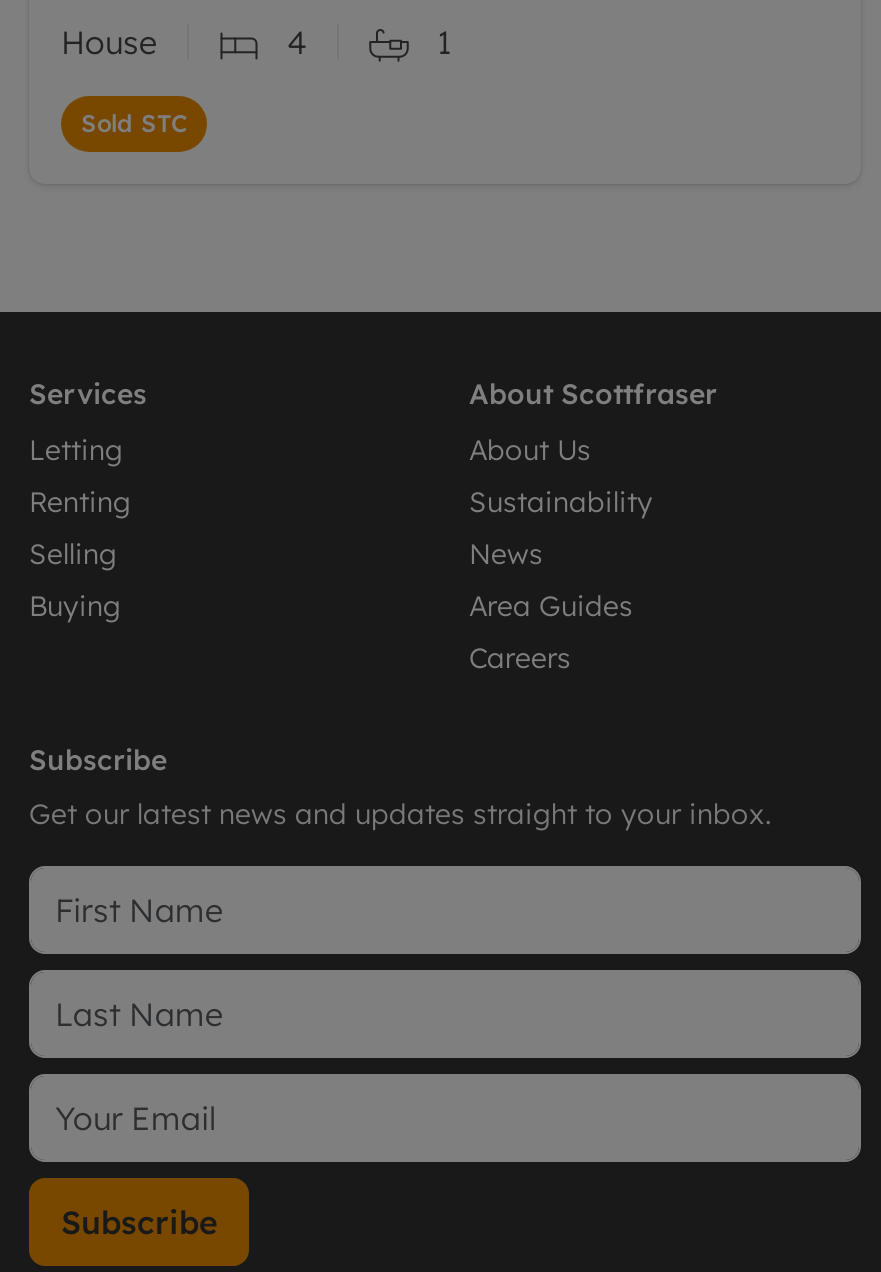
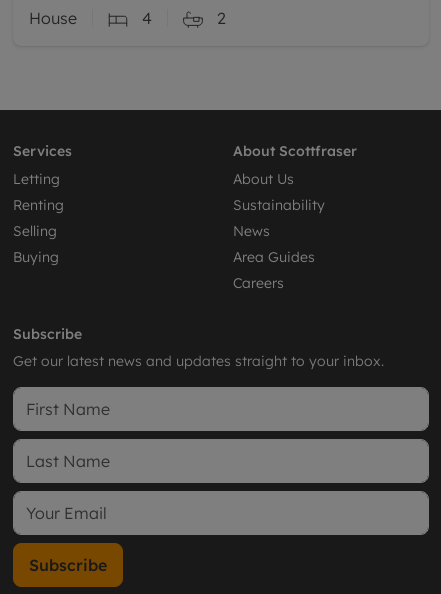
- 1
- Sold STC
+ 2
